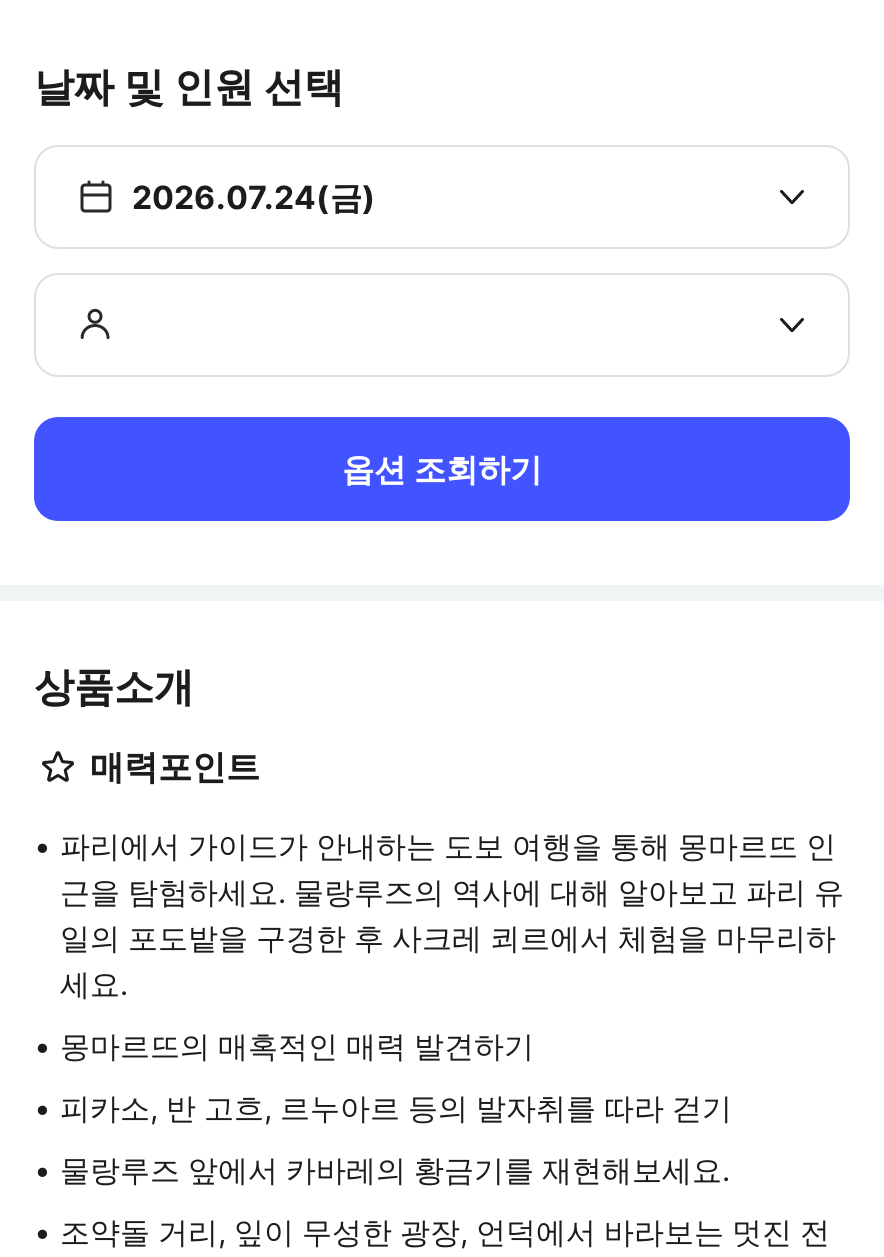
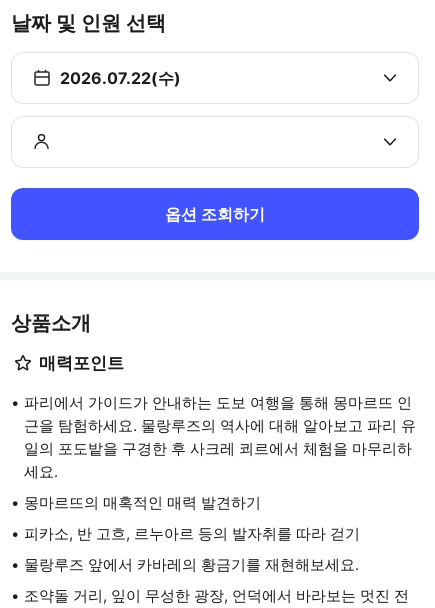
- 2026.07.24(금)
+ 2026.07.22(수)
